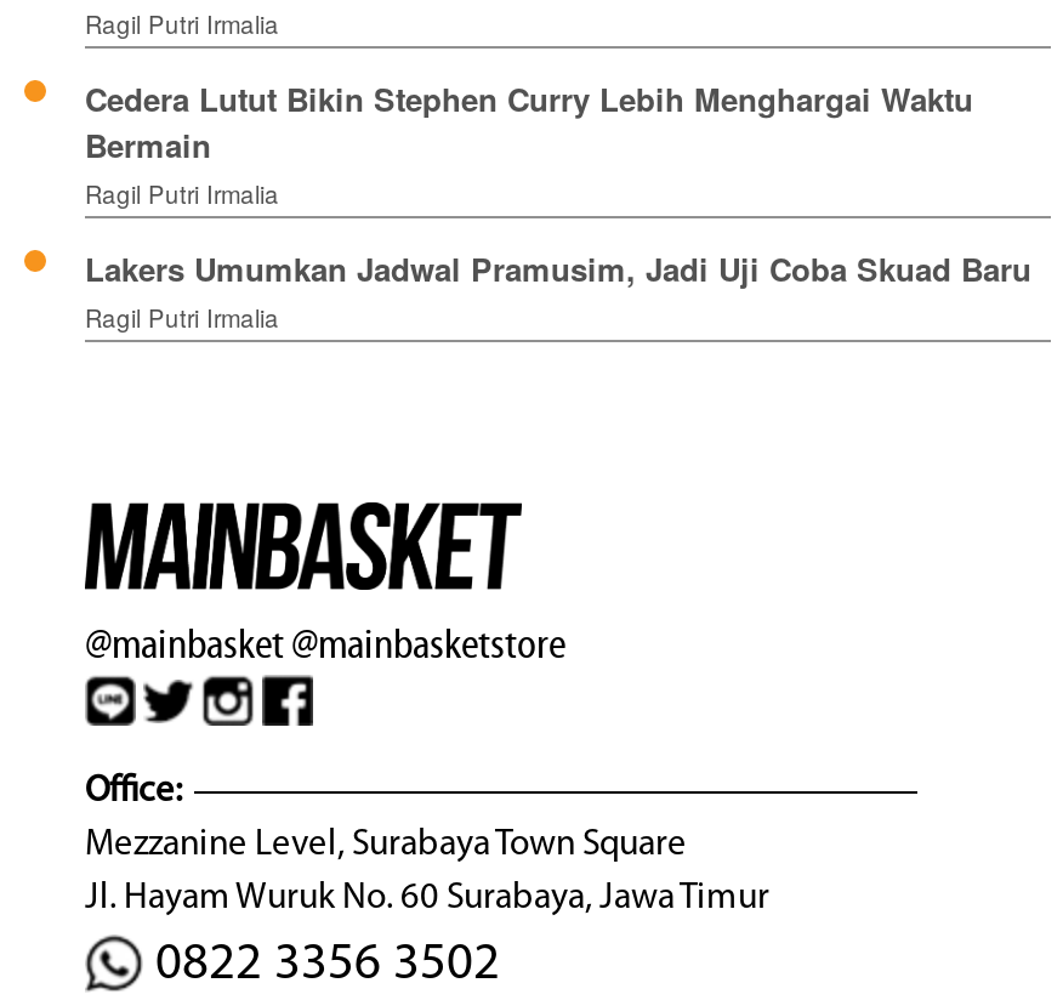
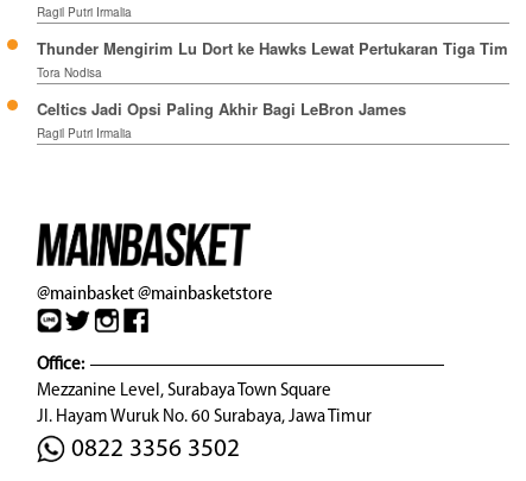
- Cedera Lutut Bikin Stephen Curry Lebih Menghargai Waktu
- Bermain
- Ragil Putri Irmalia
+ Thunder Mengirim Lu Dort ke Hawks Lewat Pertukaran Tiga Tim
+ Tora Nodisa

- Lakers Umumkan Jadwal Pramusim, Jadi Uji Coba Skuad Baru
+ Celtics Jadi Opsi Paling Akhir Bagi LeBron James
